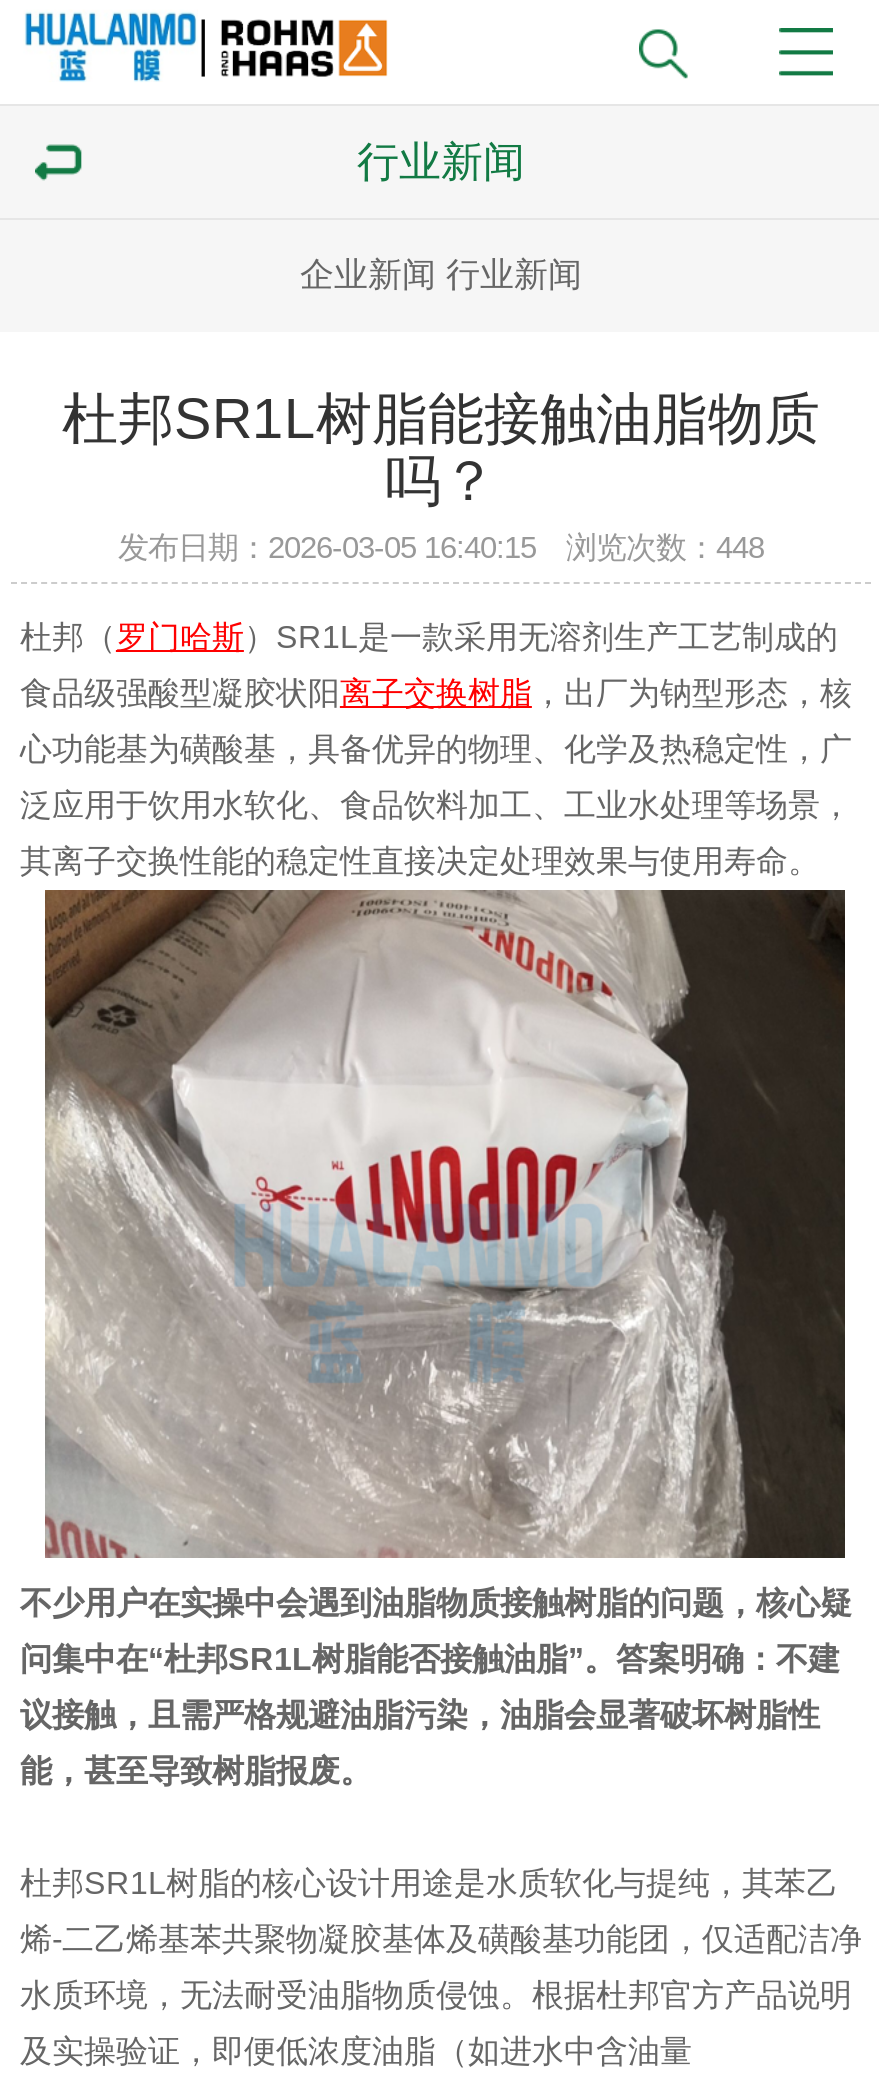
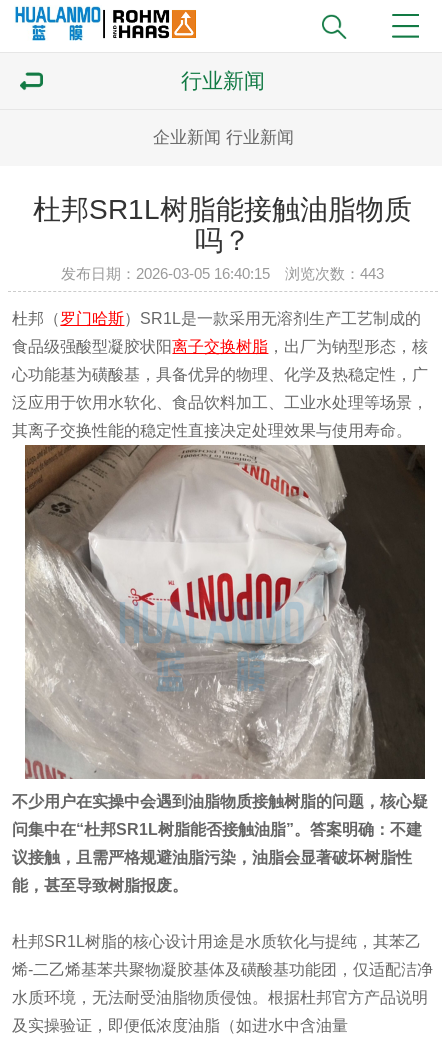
- 发布日期：2026-03-05 16:40:15 浏览次数：448
+ 发布日期：2026-03-05 16:40:15 浏览次数：443
